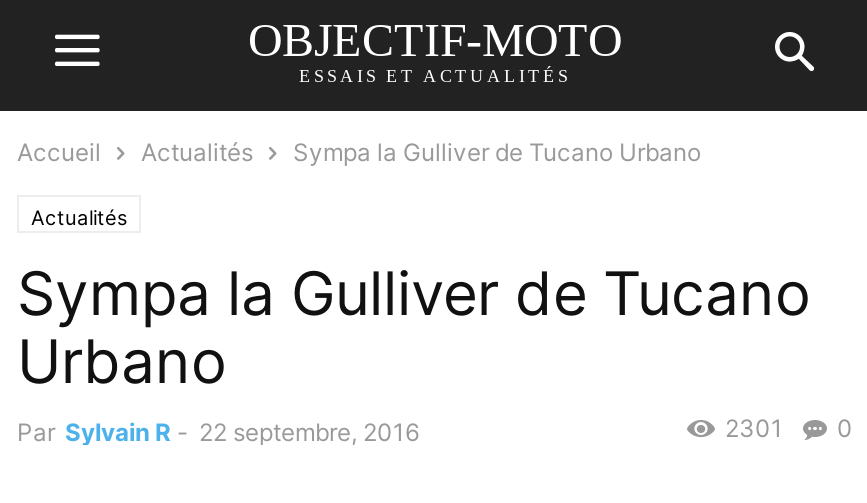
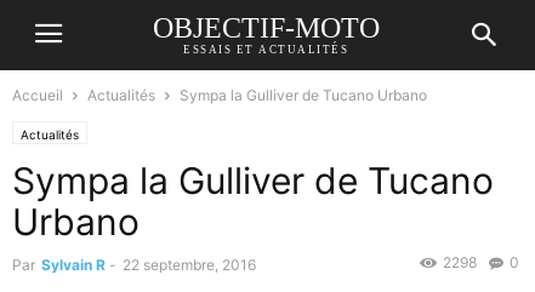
- 2301 0
+ 2298 0
